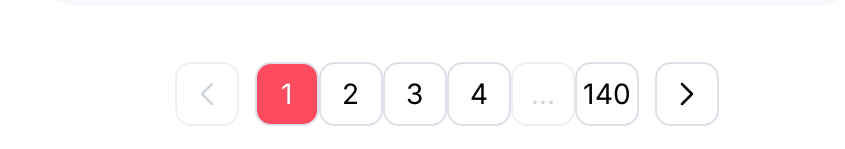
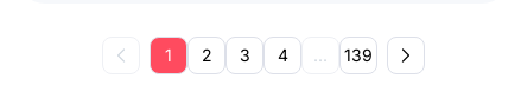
- 140
+ 139
